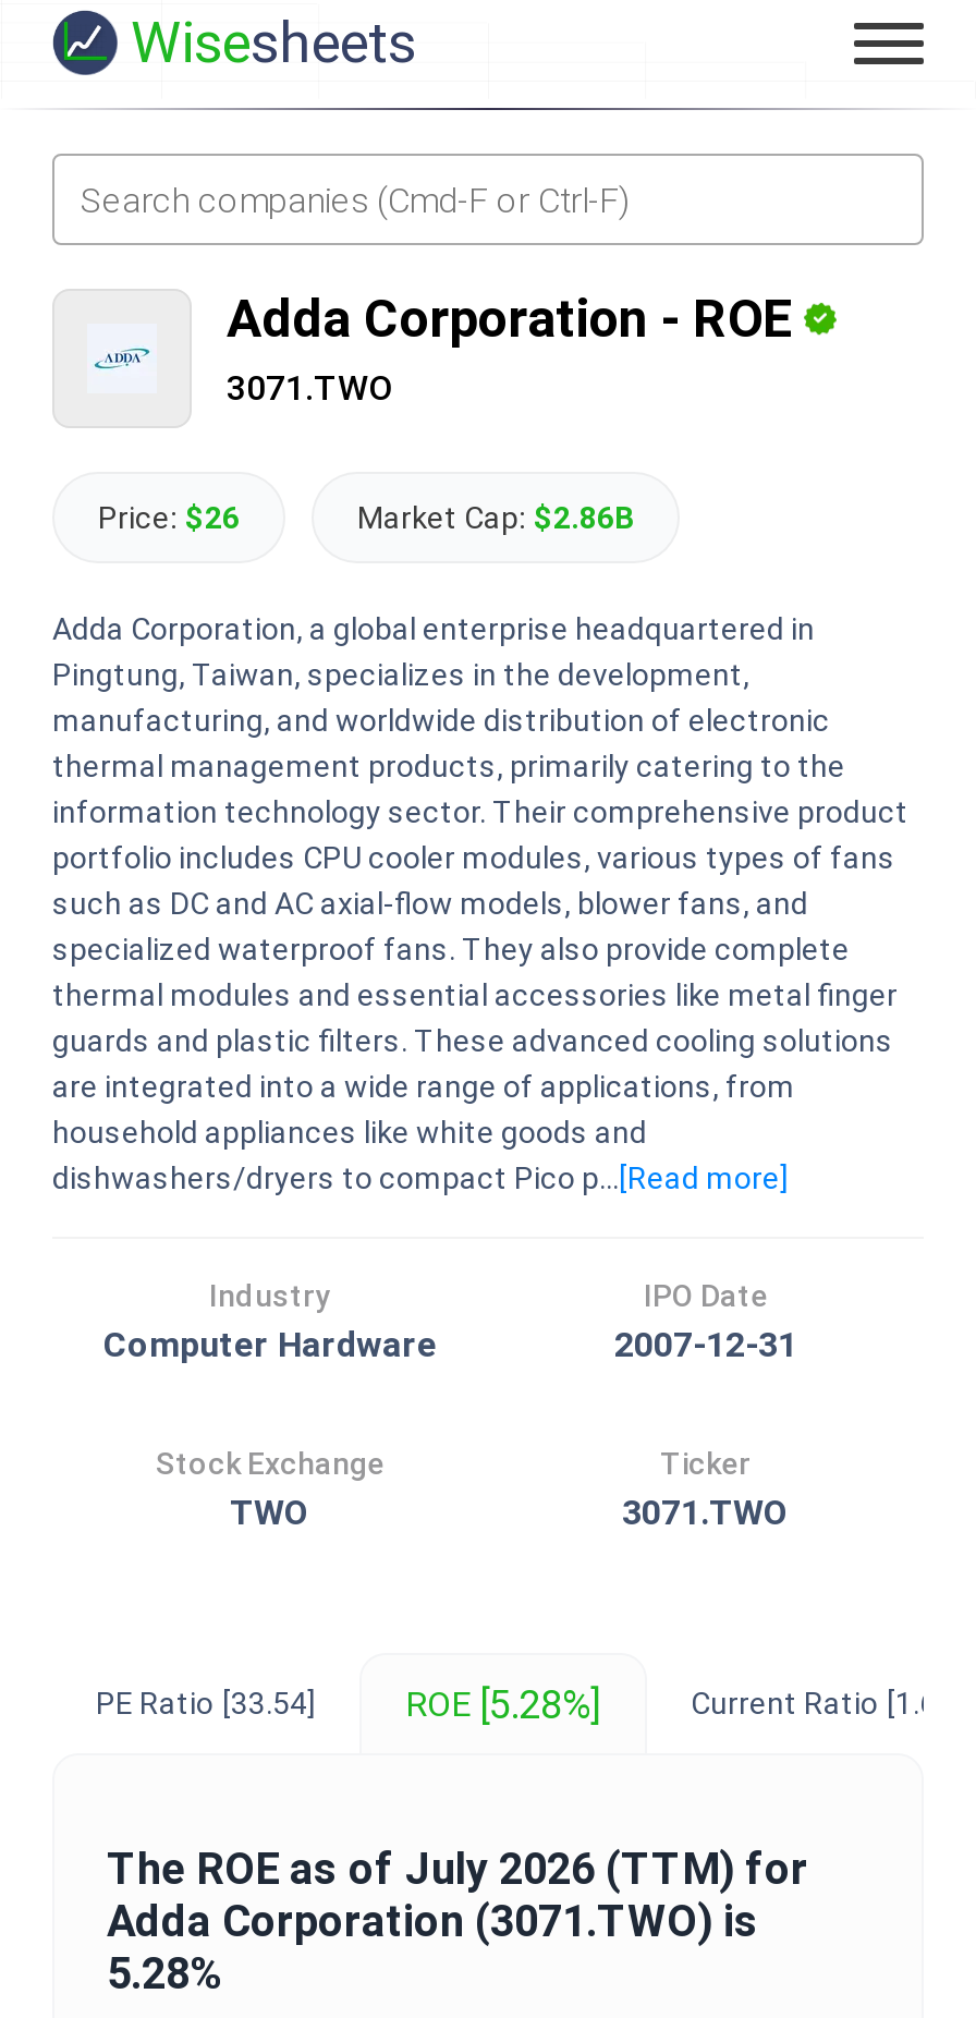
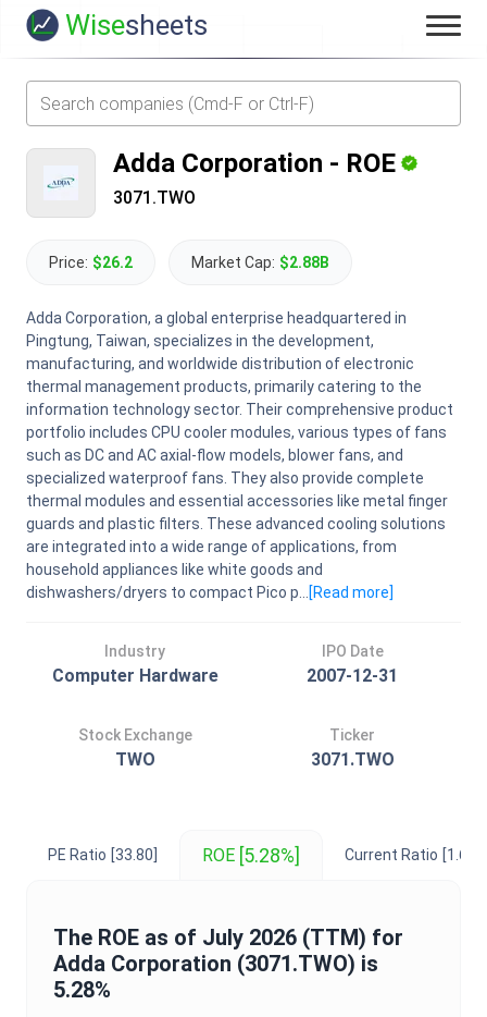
- Price: $26
+ Price: $26.2

- Market Cap: $2.86B
+ Market Cap: $2.88B

- PE Ratio [33.54]
+ PE Ratio [33.80]
